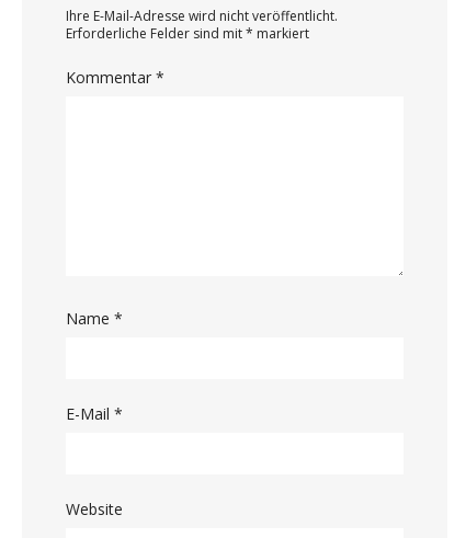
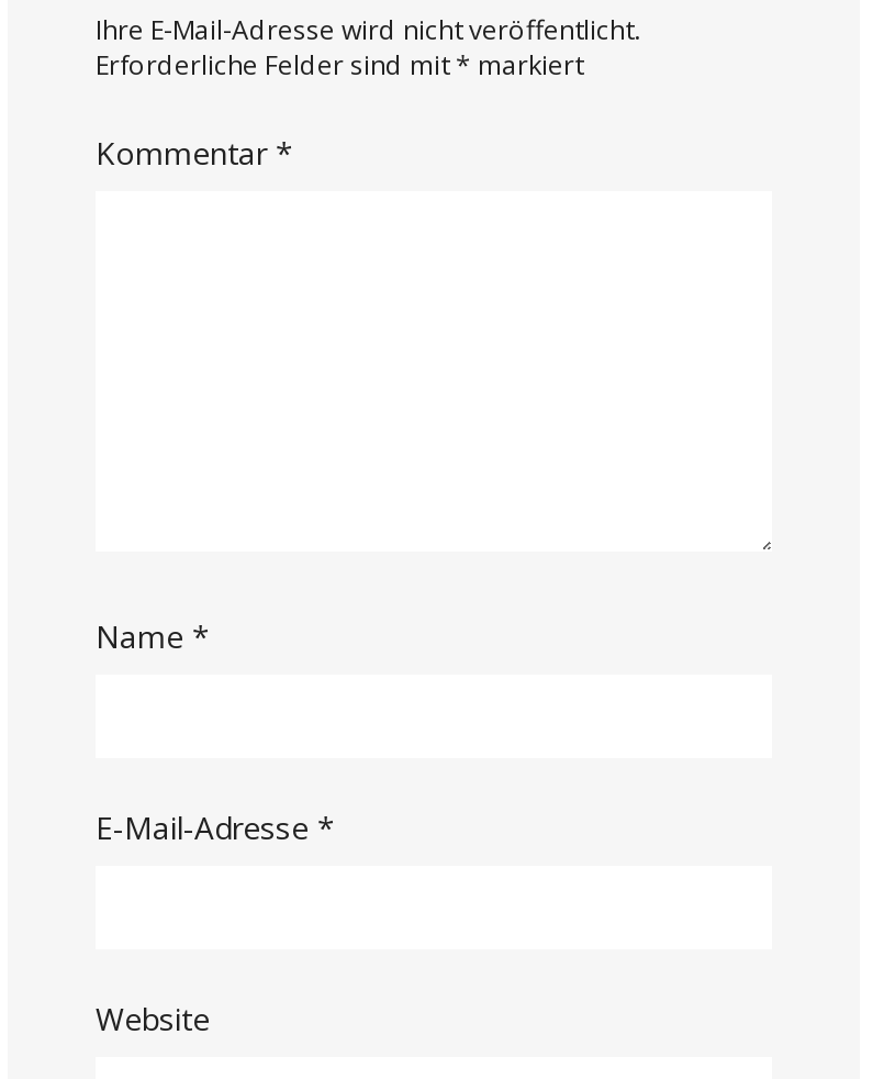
- E-Mail *
+ E-Mail-Adresse *
